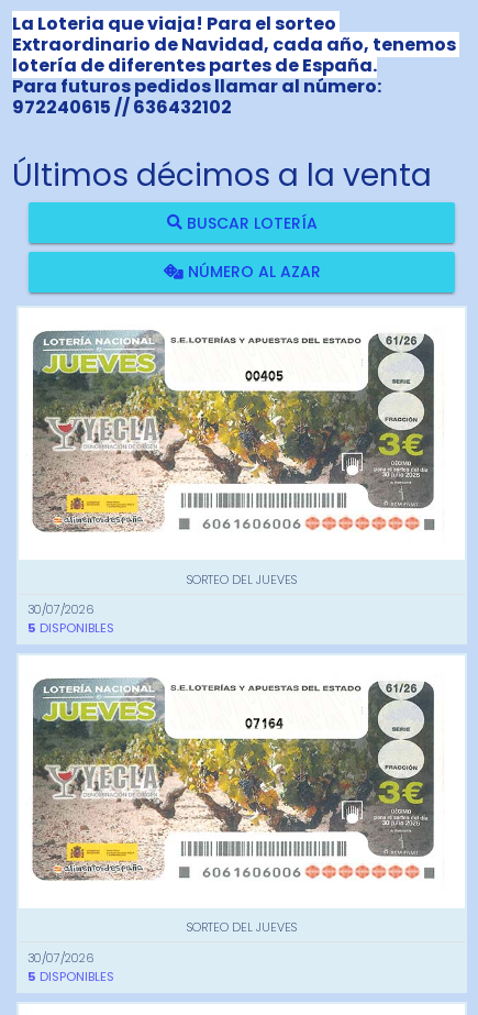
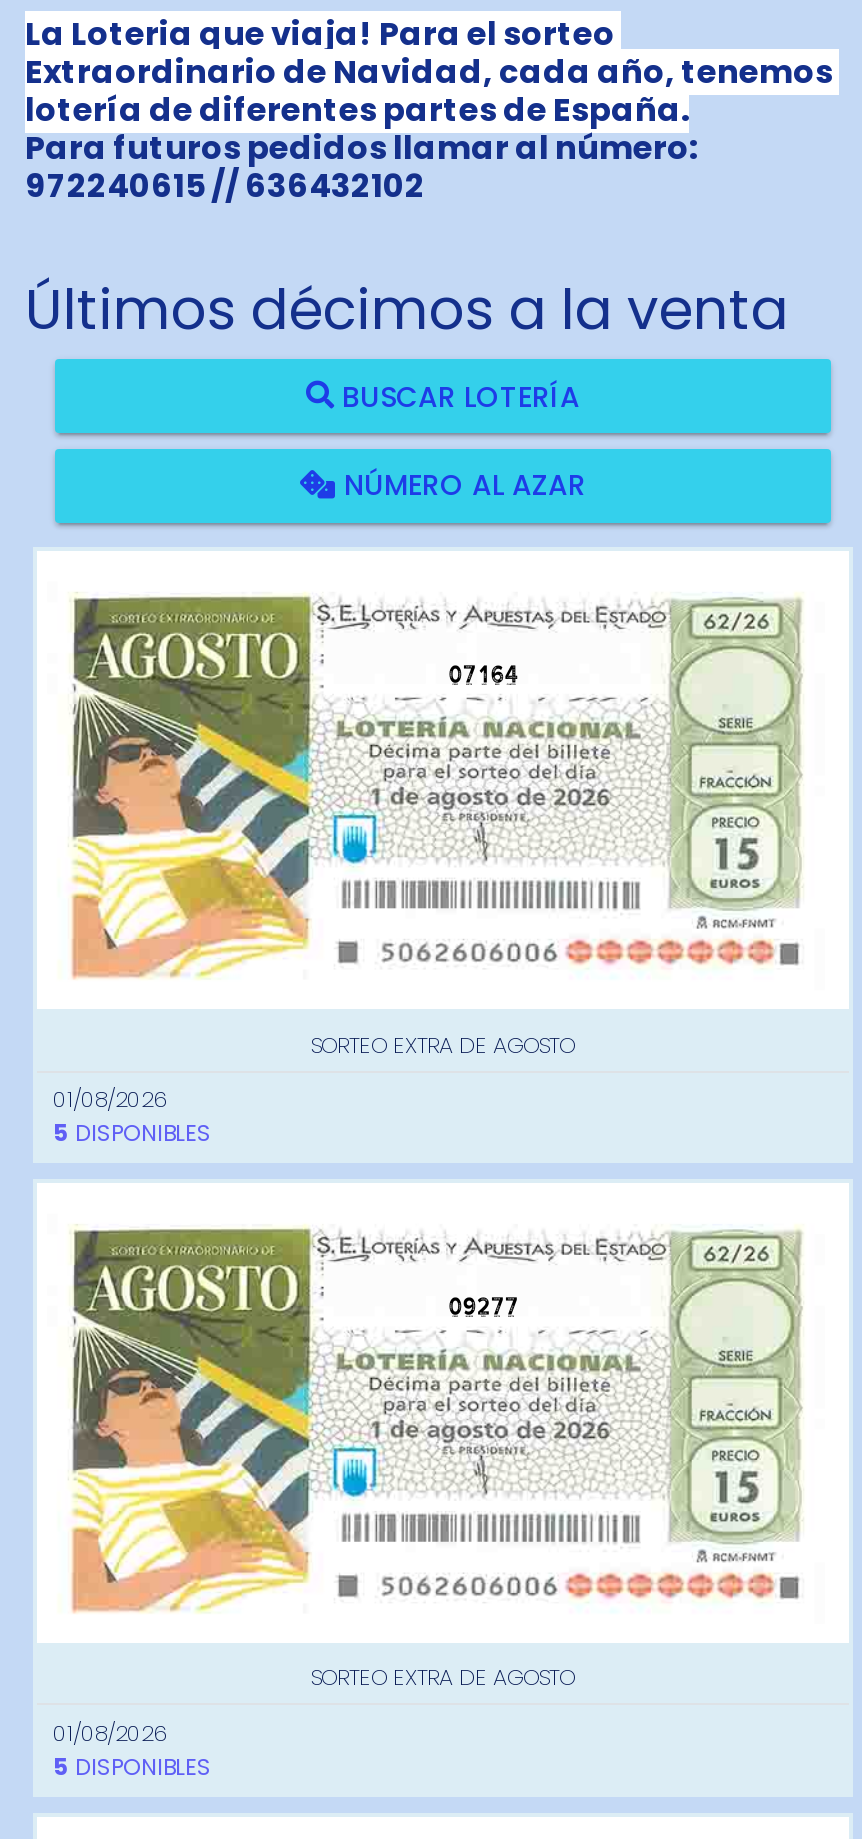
- [image]
- 00405
+ [image]
+ 07164

- SORTEO DEL JUEVES
+ SORTEO EXTRA DE AGOSTO

- 30/07/2026
+ 01/08/2026

- [image]
- 07164
+ [image]
+ 09277

- SORTEO DEL JUEVES
+ SORTEO EXTRA DE AGOSTO

- 30/07/2026
+ 01/08/2026
